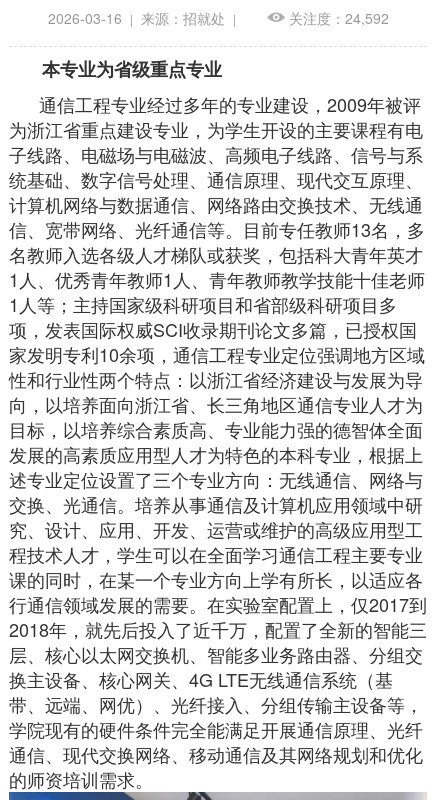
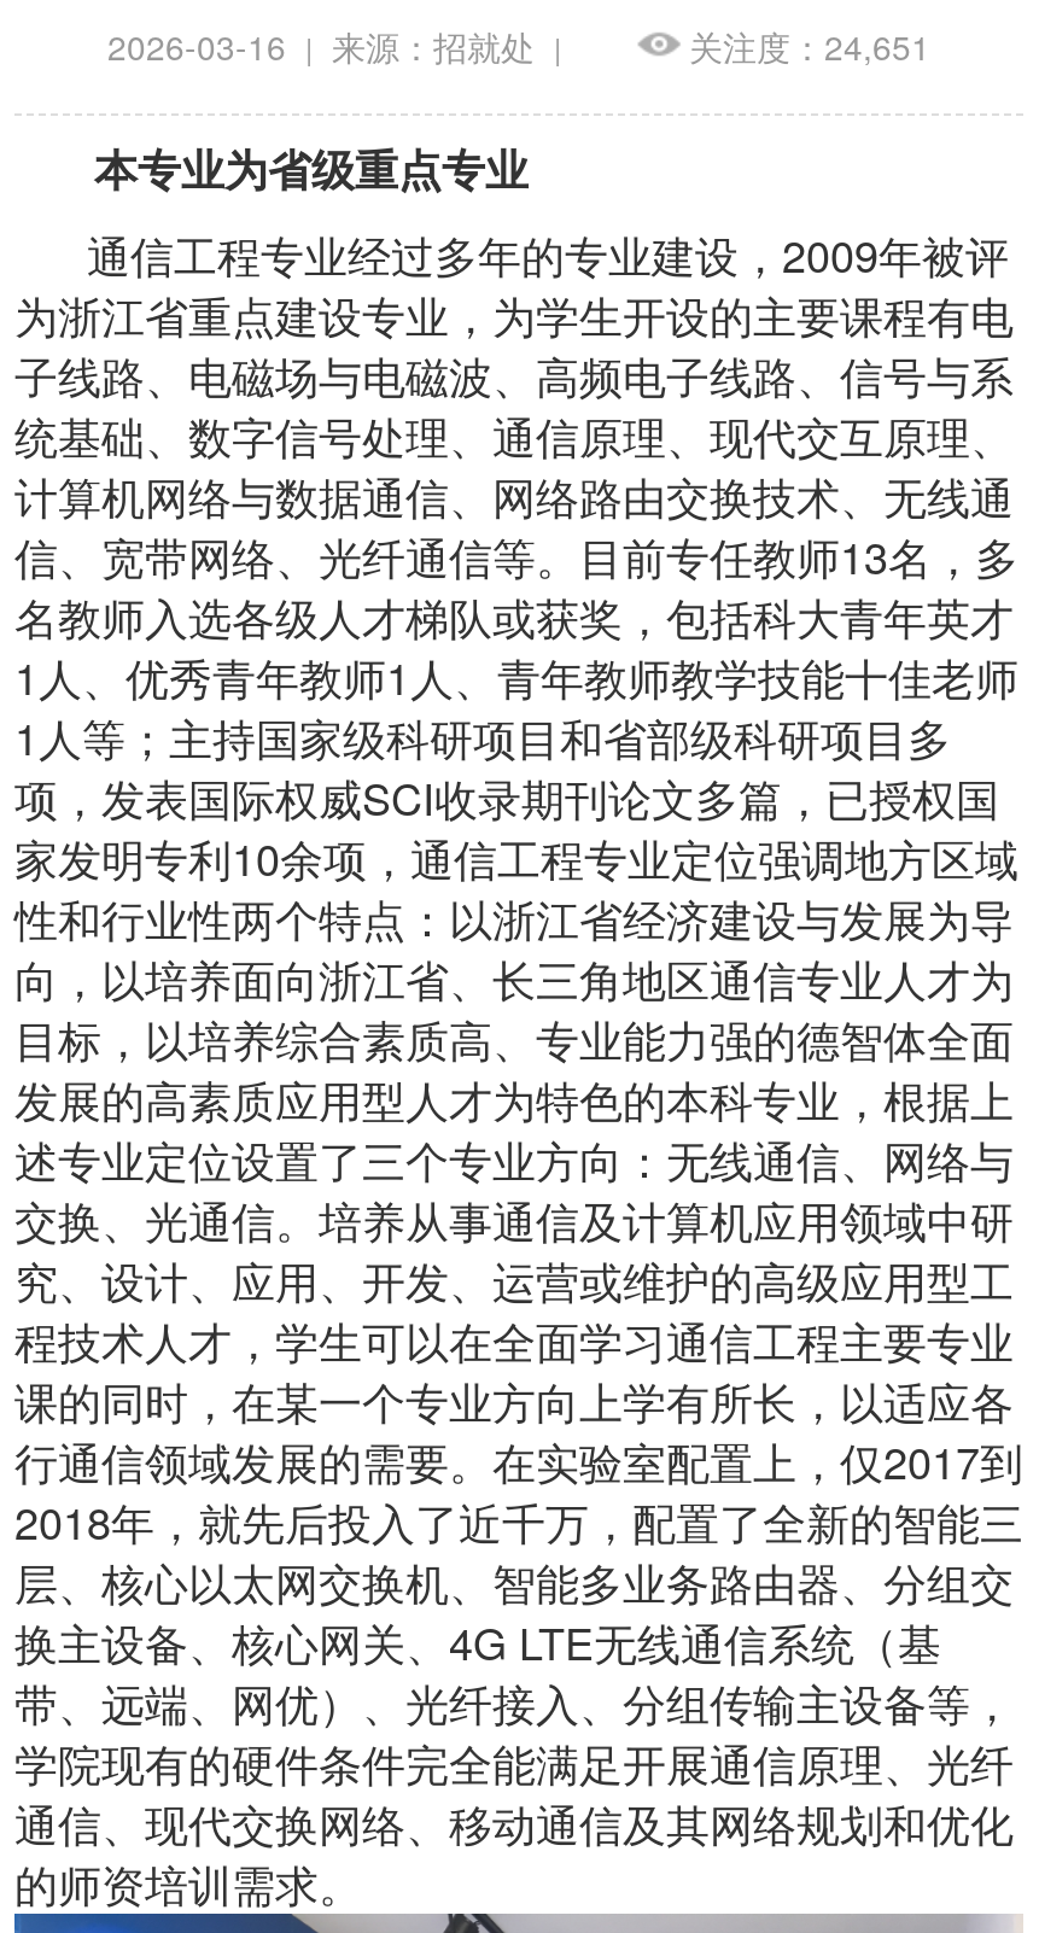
- 关注度：24,592
+ 关注度：24,651
